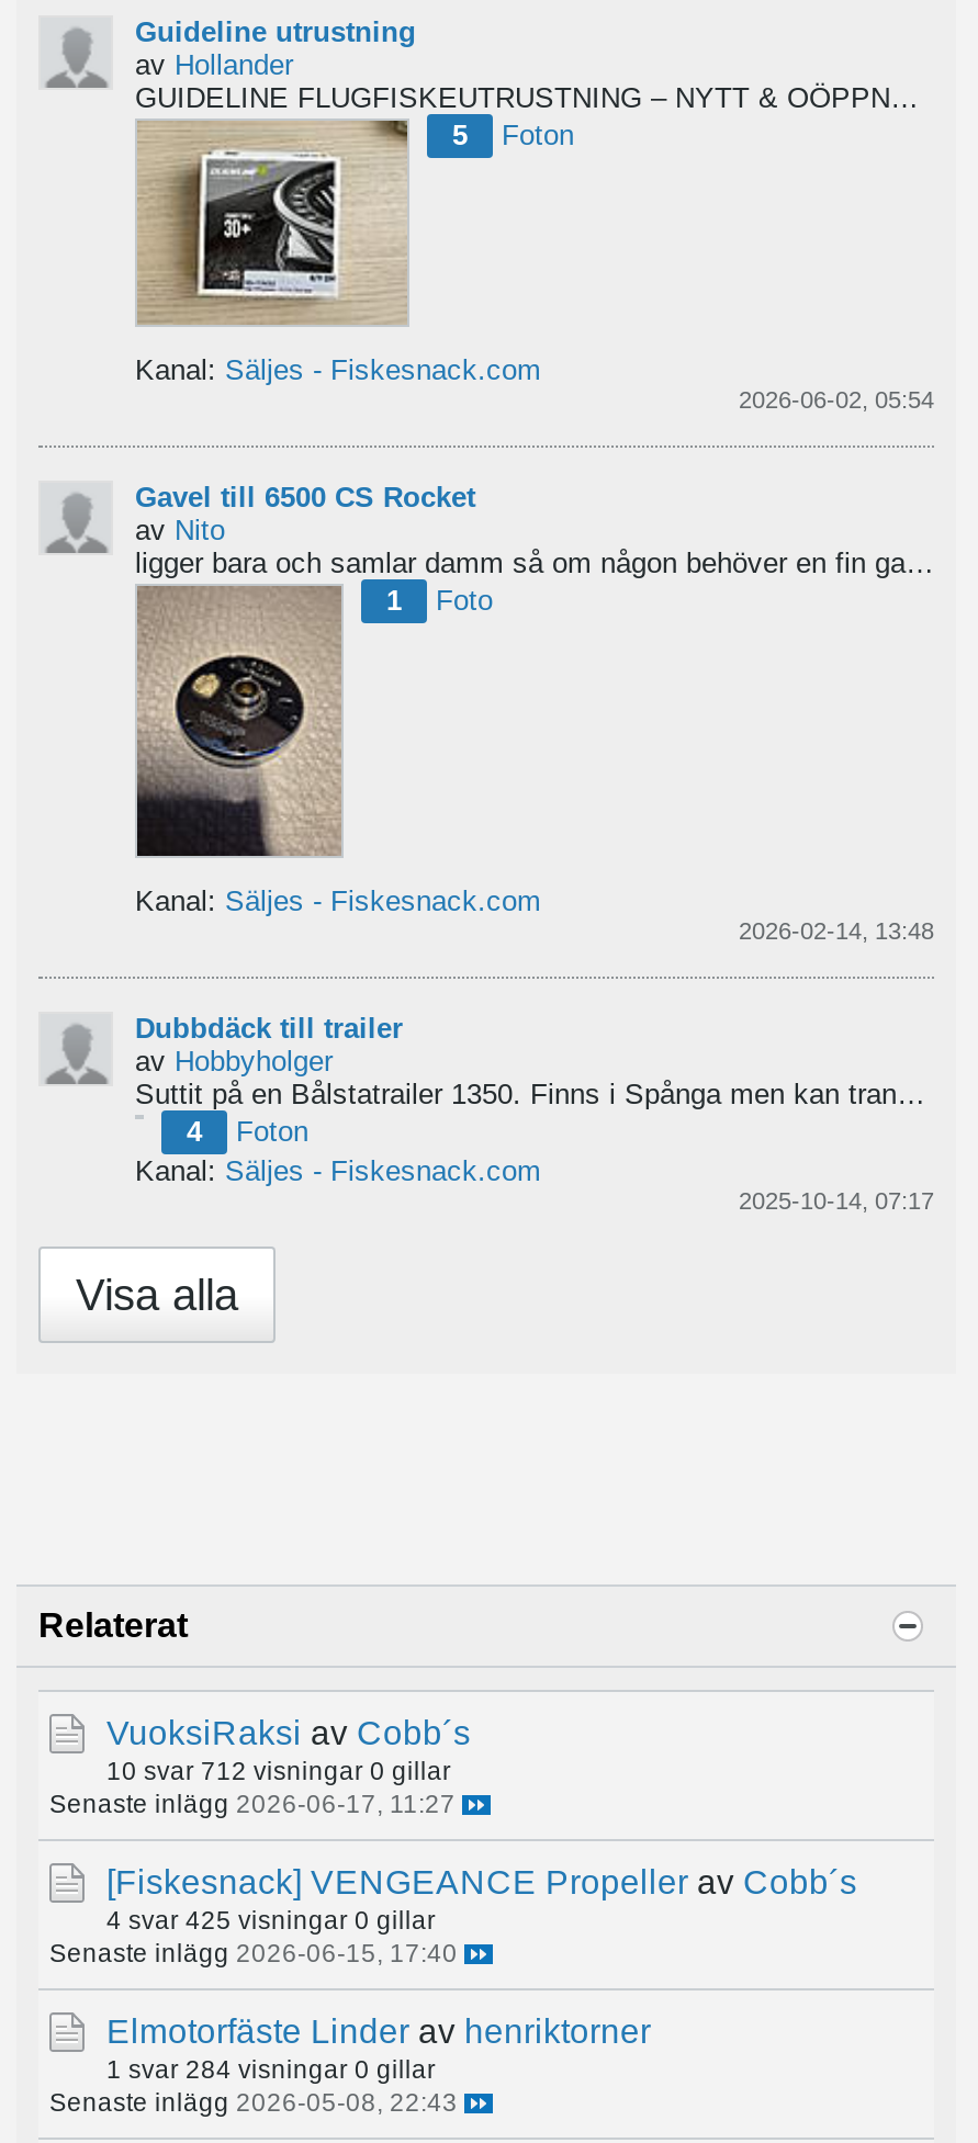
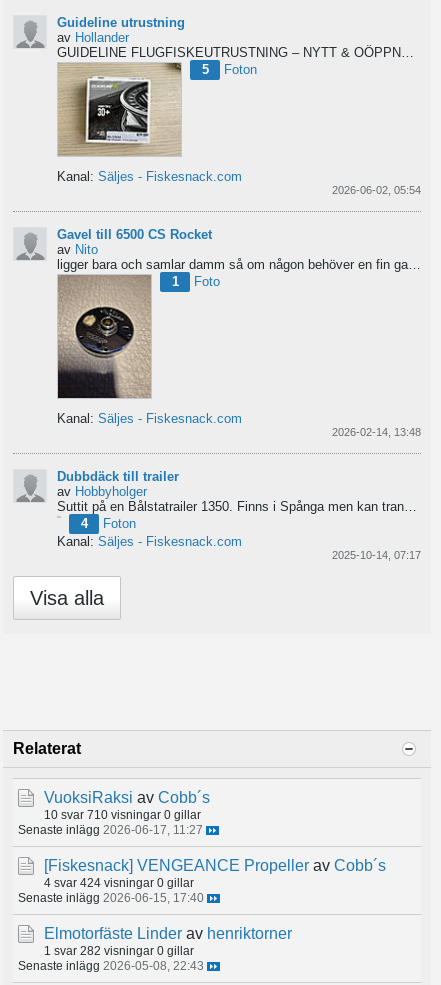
- 10 svar 712 visningar 0 gillar
+ 10 svar 710 visningar 0 gillar

- 4 svar 425 visningar 0 gillar
+ 4 svar 424 visningar 0 gillar

- 1 svar 284 visningar 0 gillar
+ 1 svar 282 visningar 0 gillar
